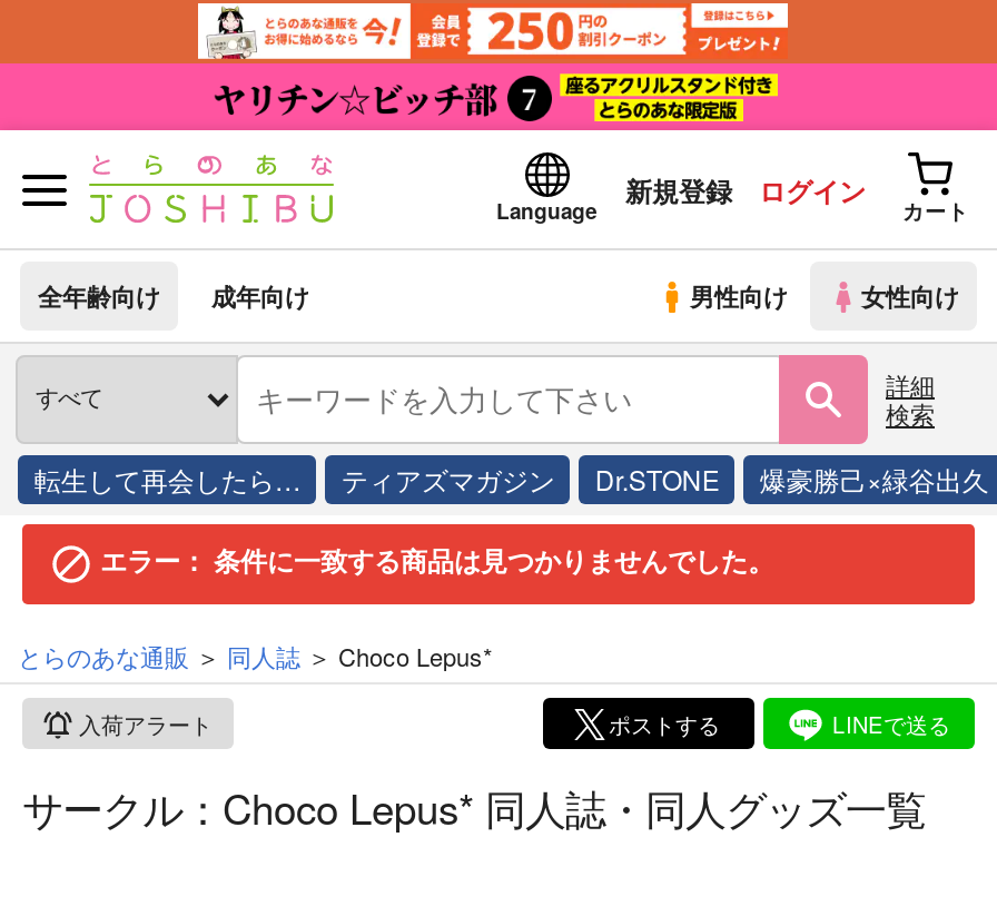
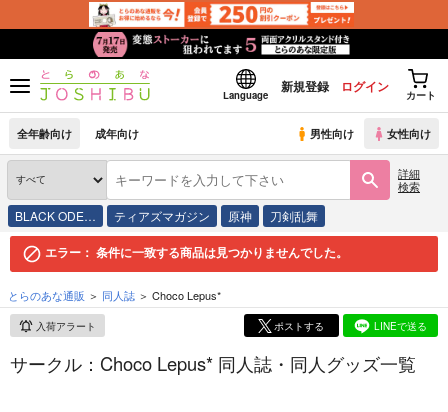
- [image]
+ [image]

- 転生して再会したら…
+ BLACK ODE…

- Dr.STONE
- 爆豪勝己×緑谷出久
+ 原神
+ 刀剣乱舞
